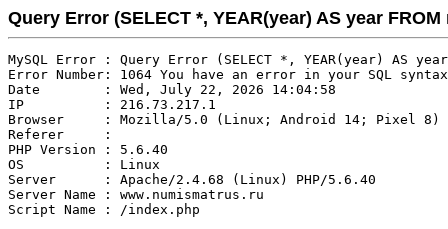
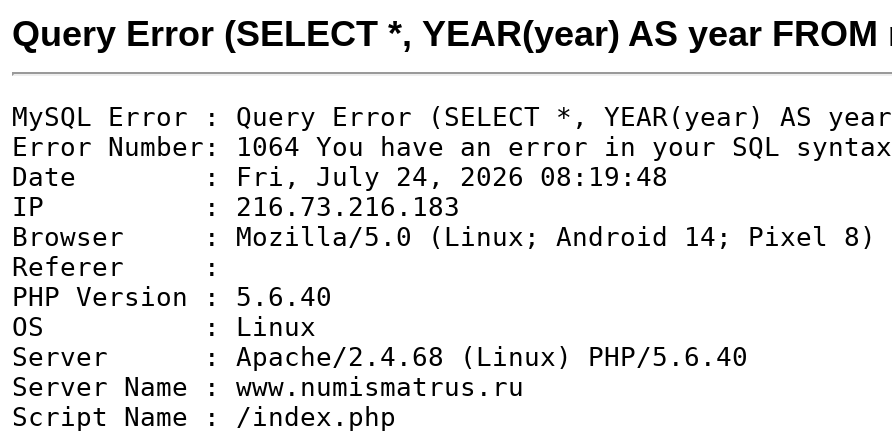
- Date : Wed, July 22, 2026 14:04:58
+ Date : Fri, July 24, 2026 08:19:48

- IP : 216.73.217.1
+ IP : 216.73.216.183
